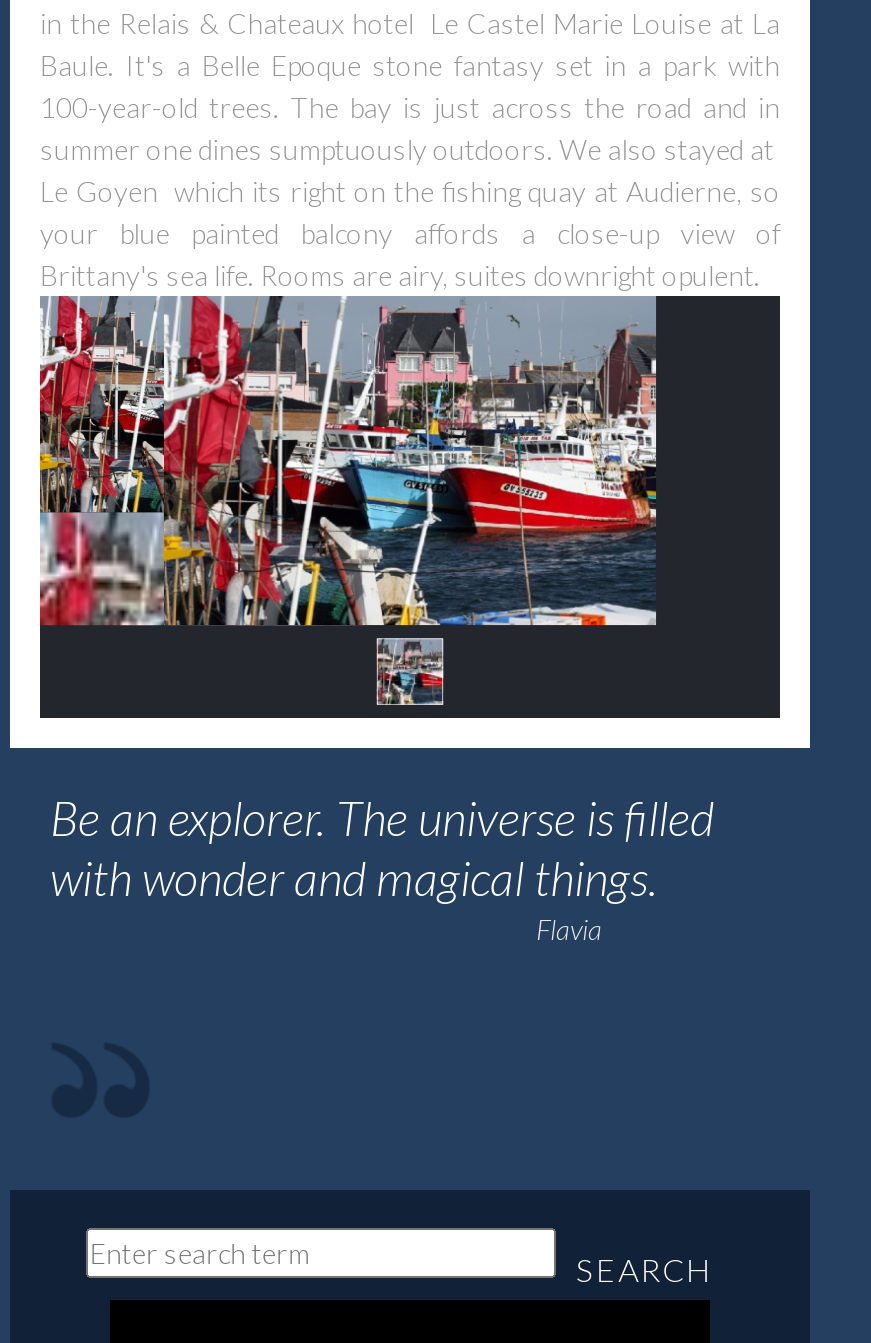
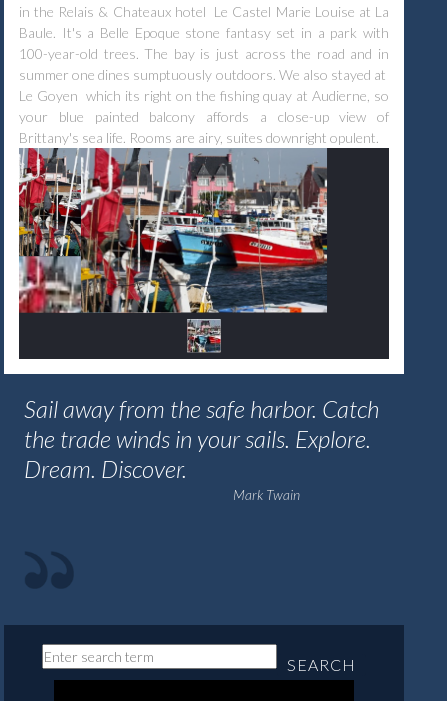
- Be an explorer. The universe is filled
- with wonder and magical things.
- Flavia
+ Sail away from the safe harbor. Catch
+ the trade winds in your sails. Explore.
+ Dream. Discover.
+ Mark Twain
